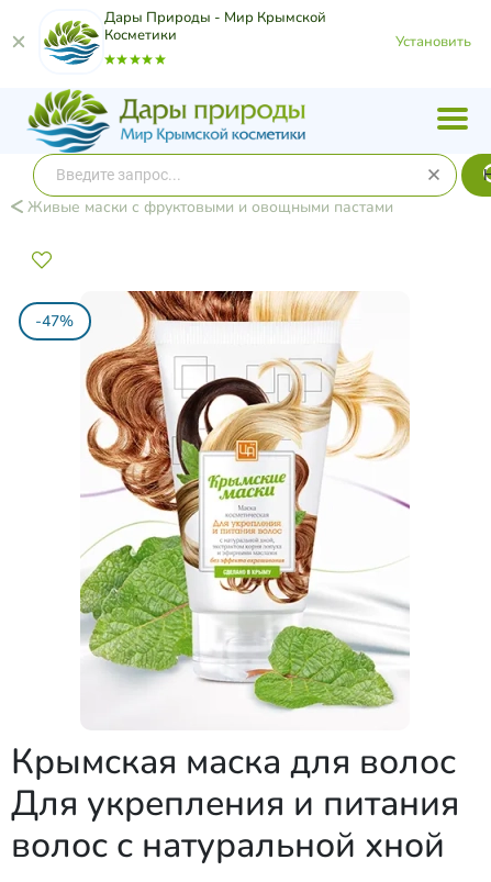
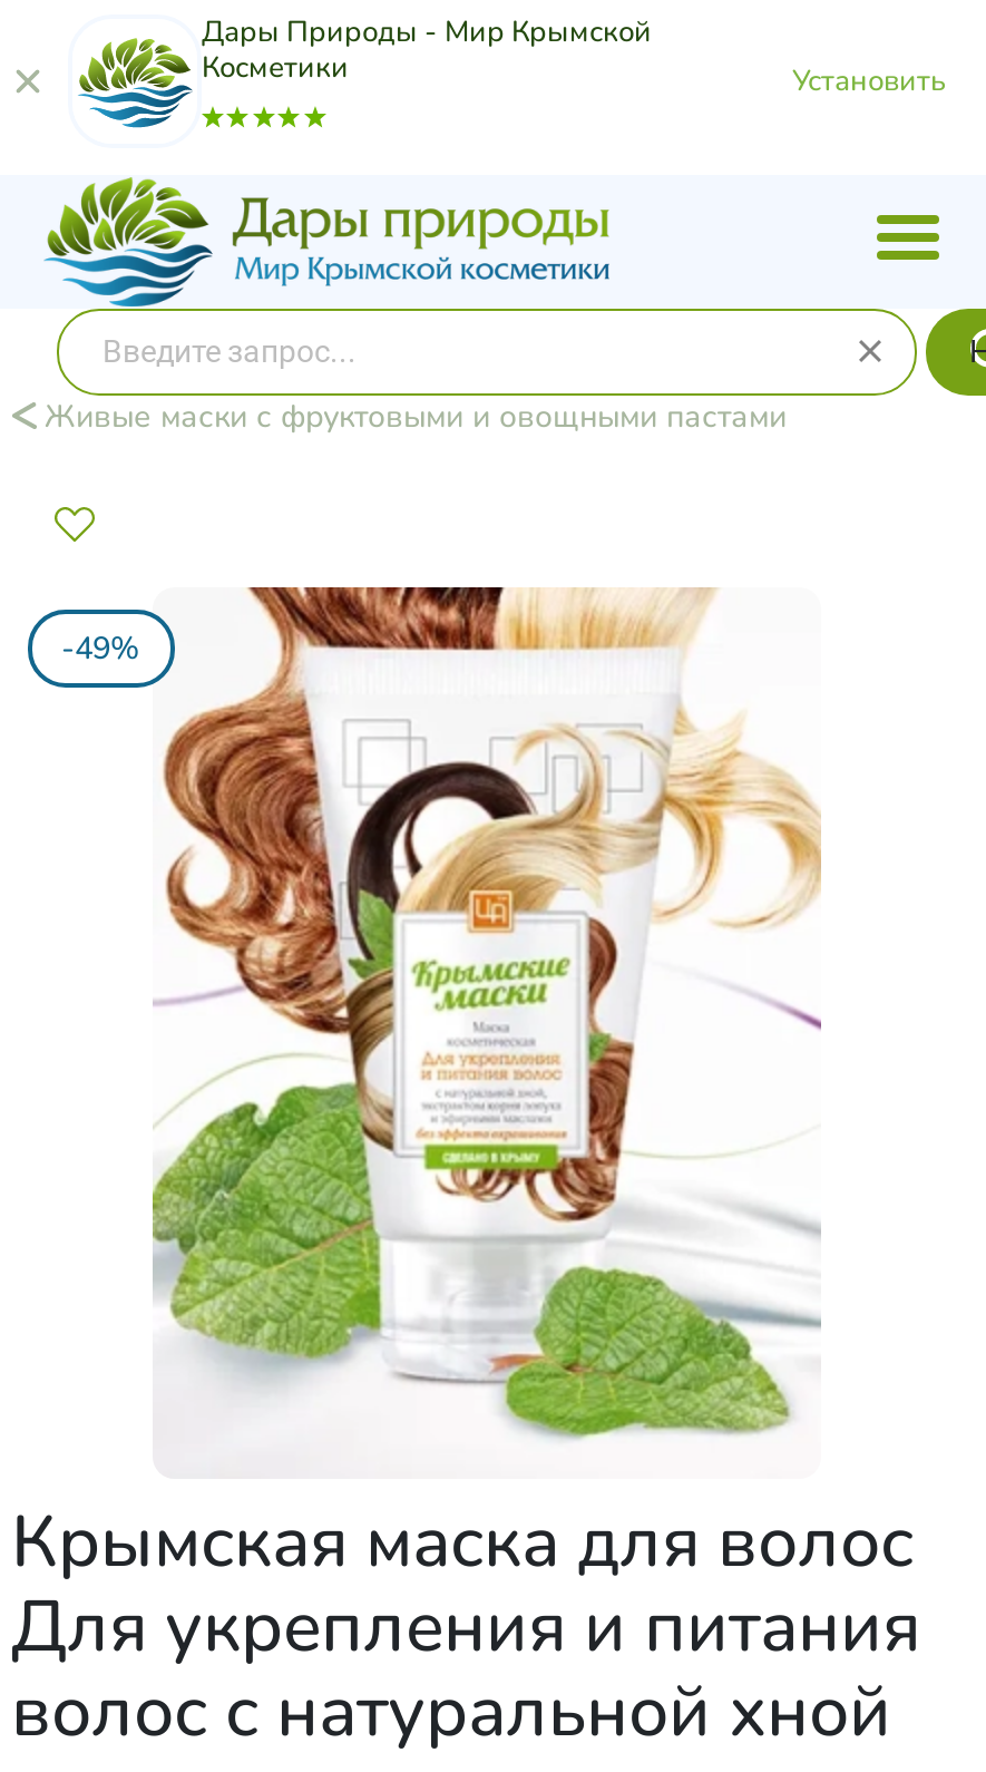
- -47%
+ -49%
